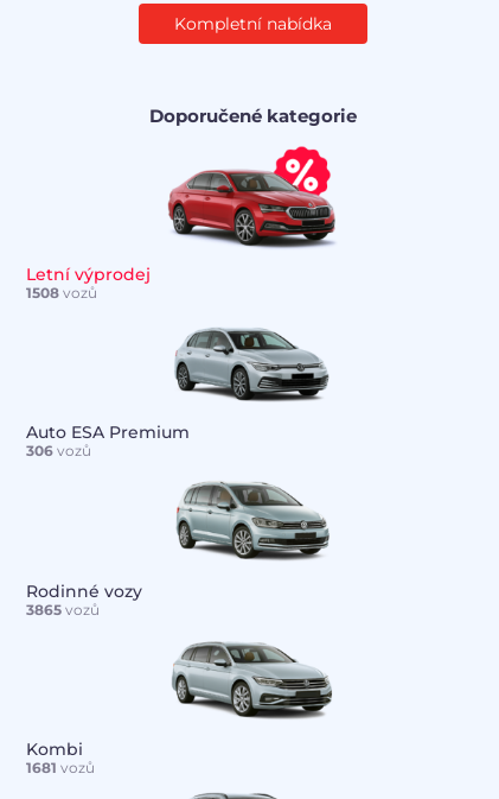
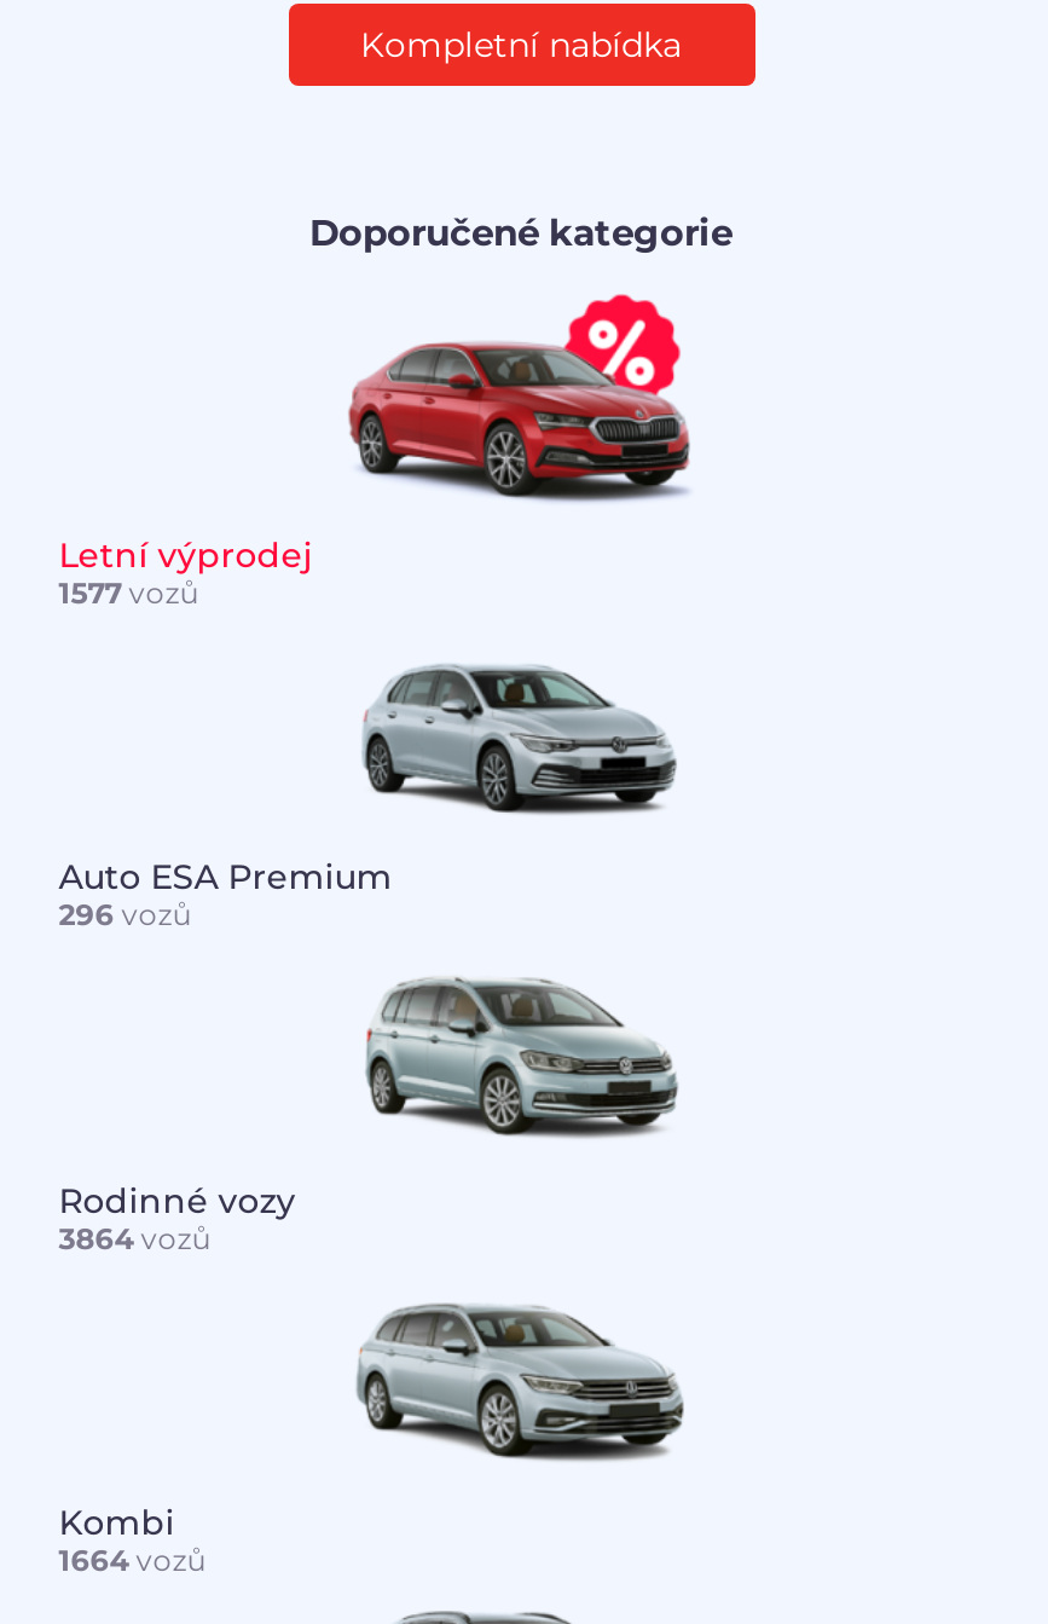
- 1508 vozů
+ 1577 vozů

- 306 vozů
+ 296 vozů

- 3865 vozů
+ 3864 vozů

- 1681 vozů
+ 1664 vozů
